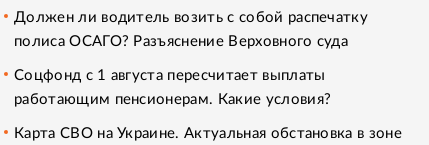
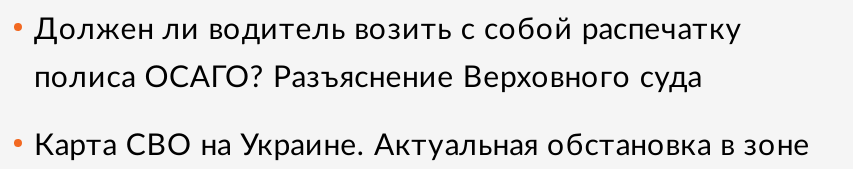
- Соцфонд с 1 августа пересчитает выплаты
- работающим пенсионерам. Какие условия?
